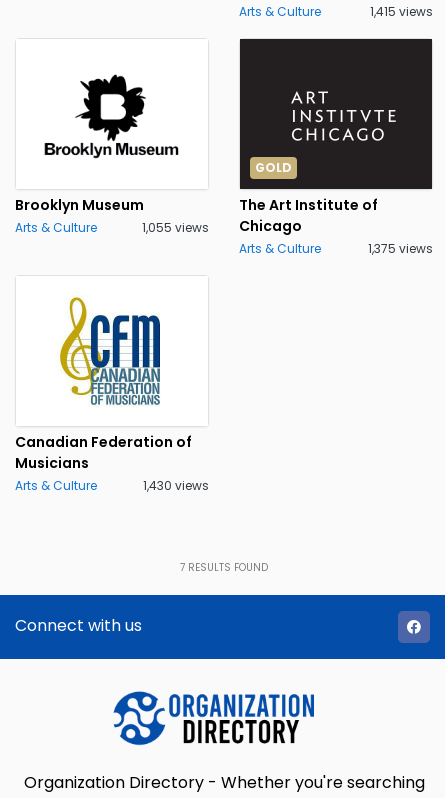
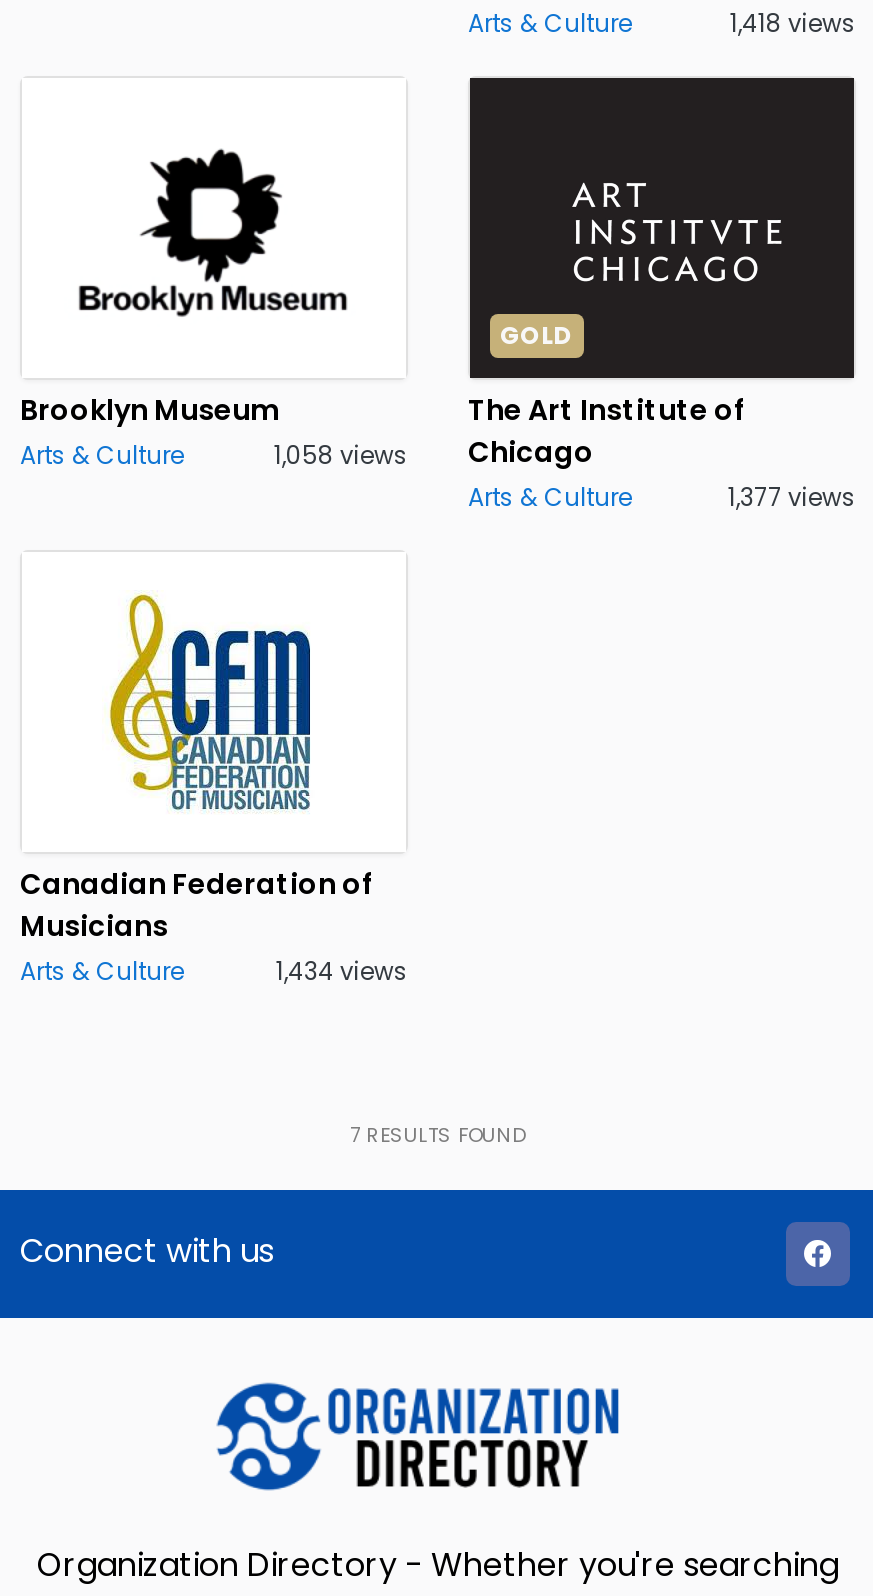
- 1,415 views
+ 1,418 views

- 1,055 views Chicago
+ 1,058 views Chicago

- 1,375 views
+ 1,377 views

- 1,430 views
+ 1,434 views
